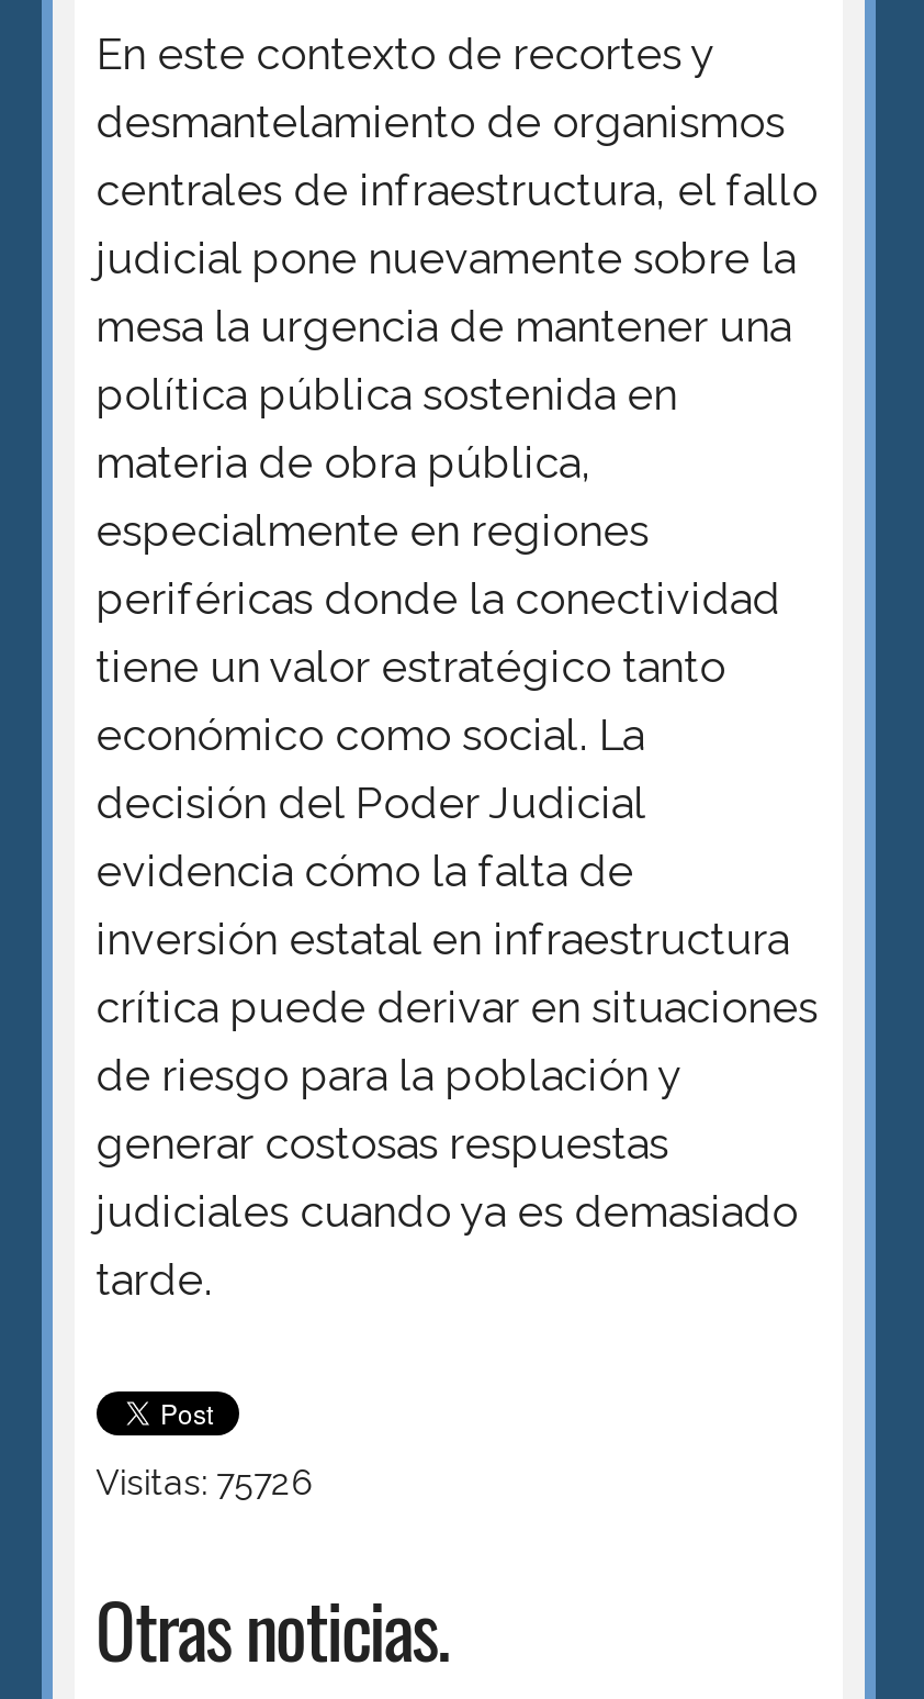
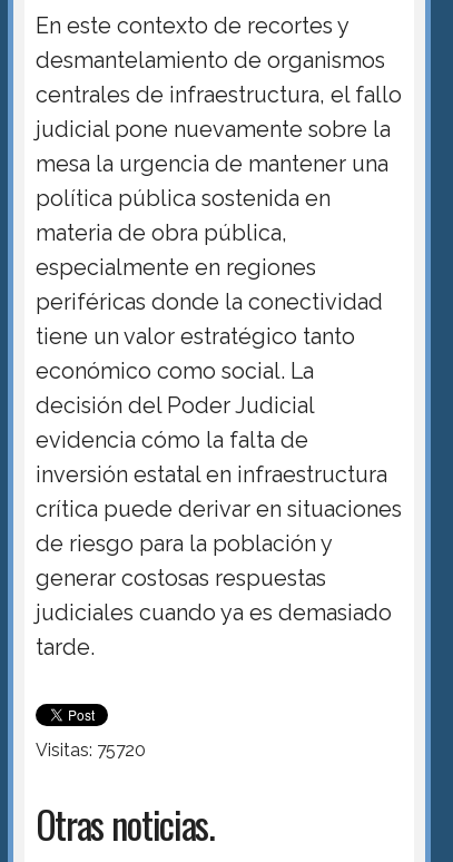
- Visitas: 75726
+ Visitas: 75720
